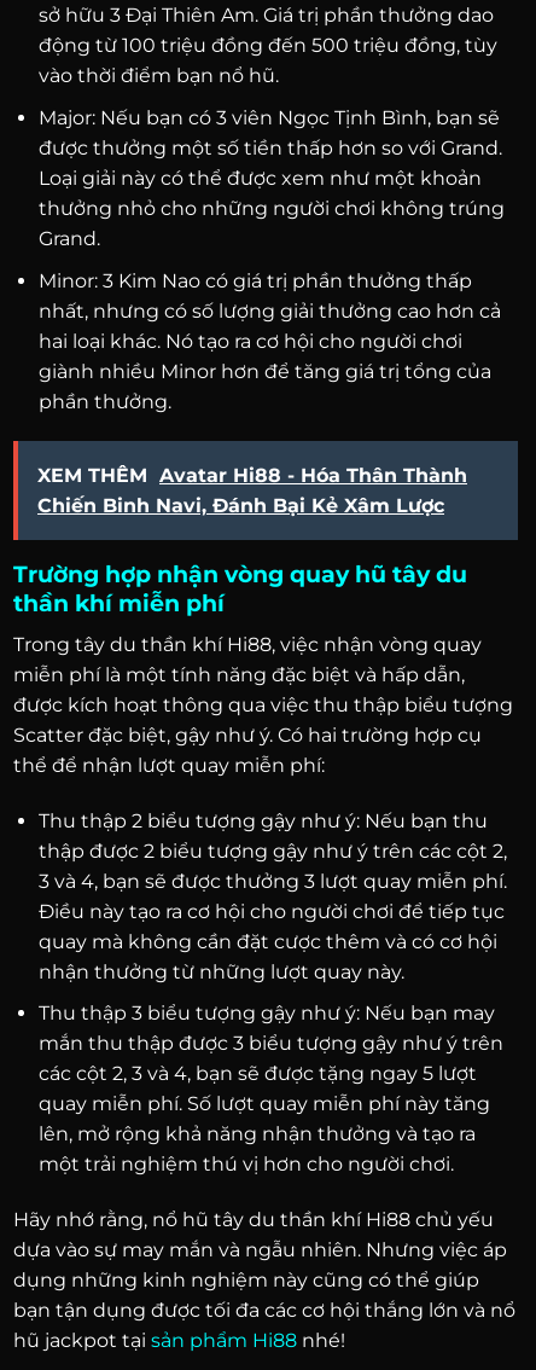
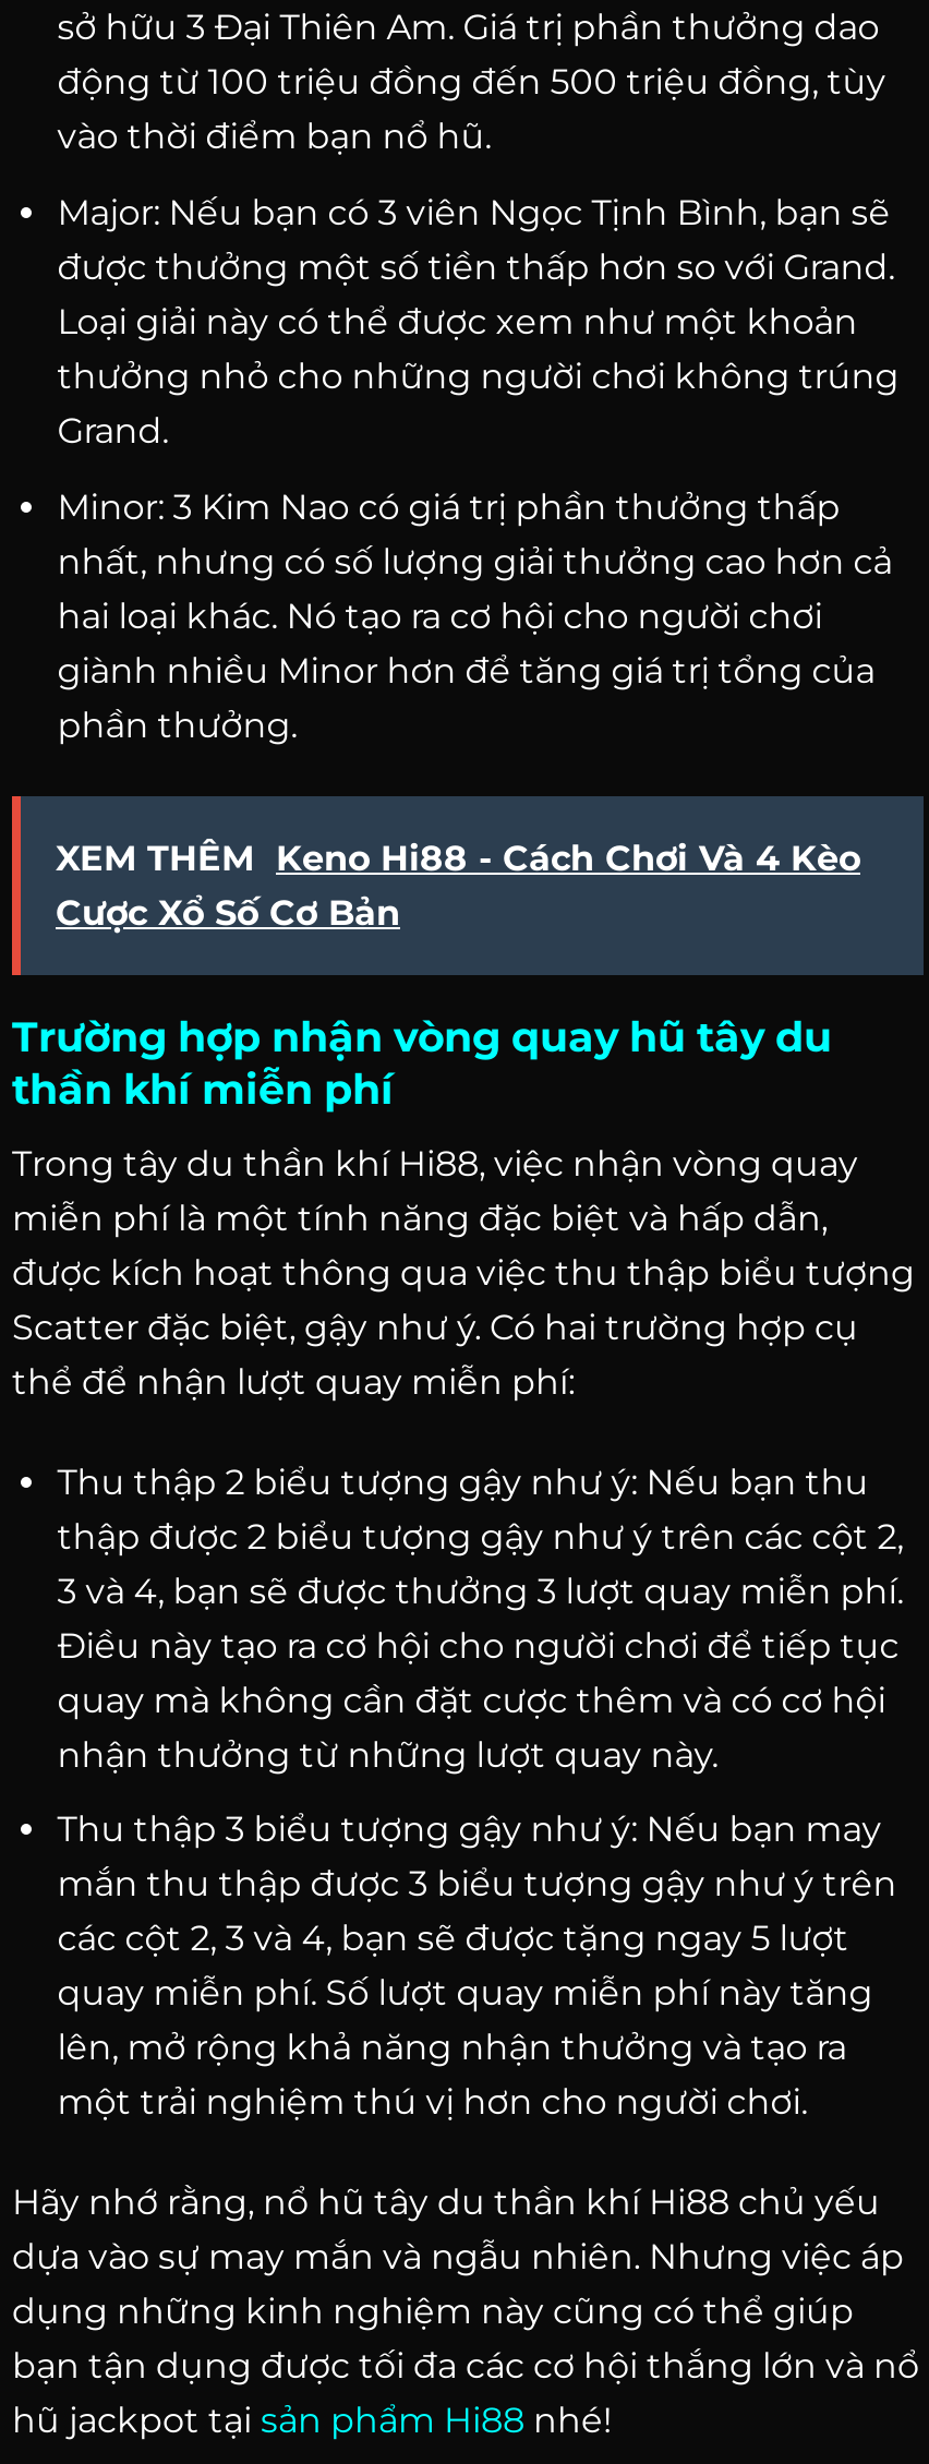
- XEM THÊM Avatar Hi88 - Hóa Thân Thành
- Chiến Binh Navi, Đánh Bại Kẻ Xâm Lược
+ XEM THÊM Keno Hi88 - Cách Chơi Và 4 Kèo
+ Cược Xổ Số Cơ Bản
